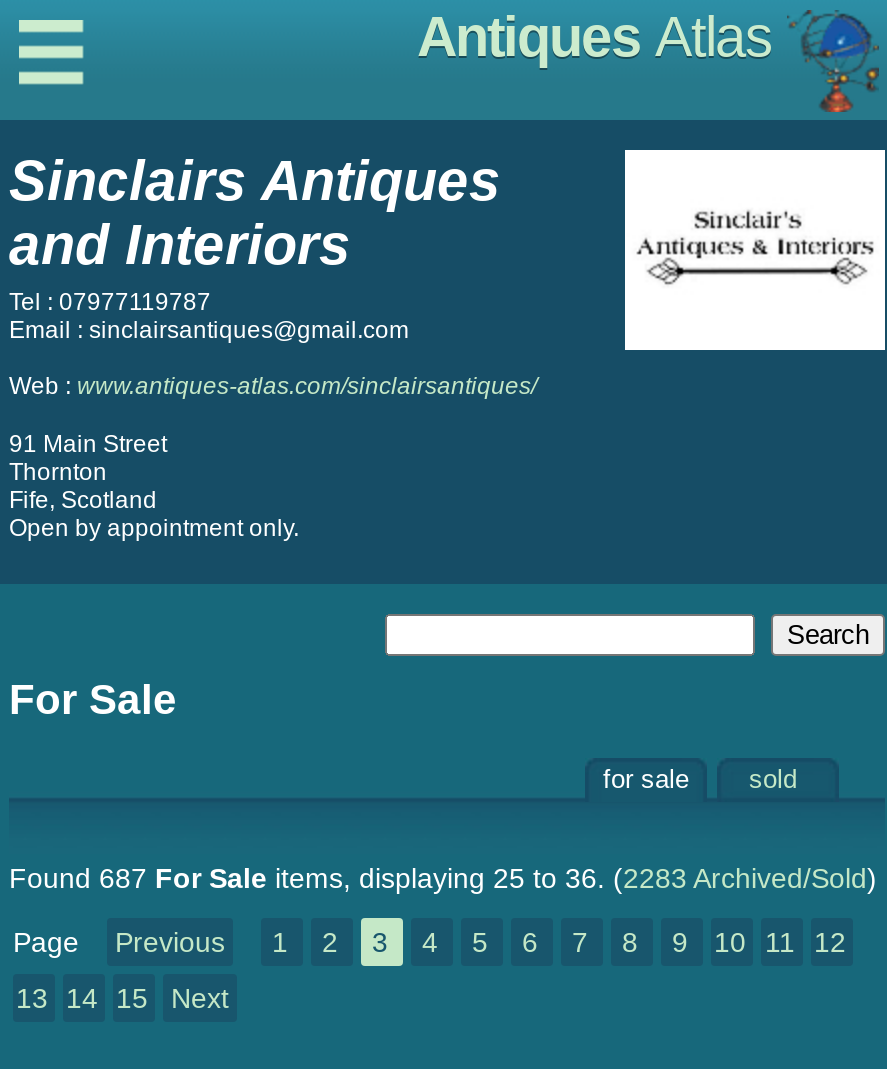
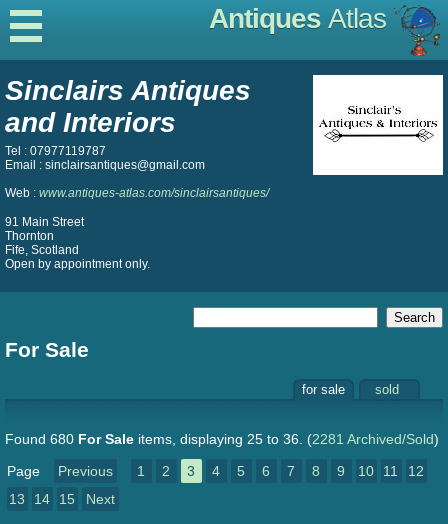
- Found 687 For Sale items, displaying 25 to 36. (2283 Archived/Sold)
+ Found 680 For Sale items, displaying 25 to 36. (2281 Archived/Sold)
